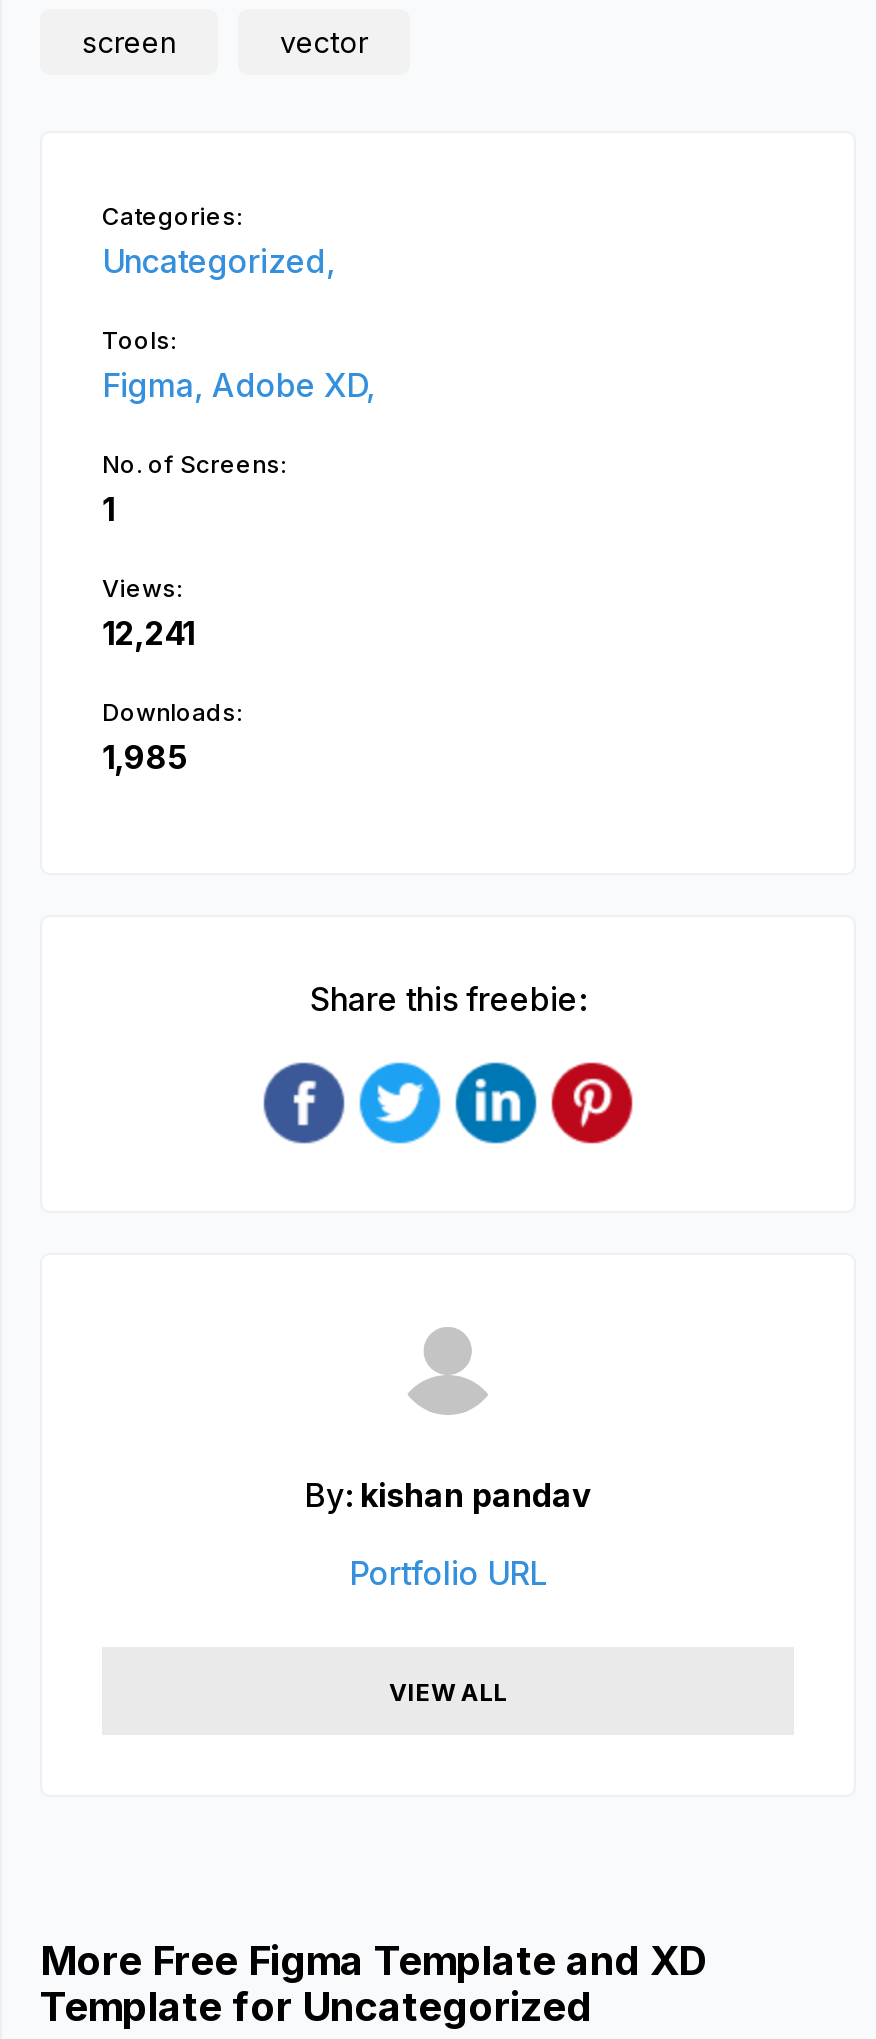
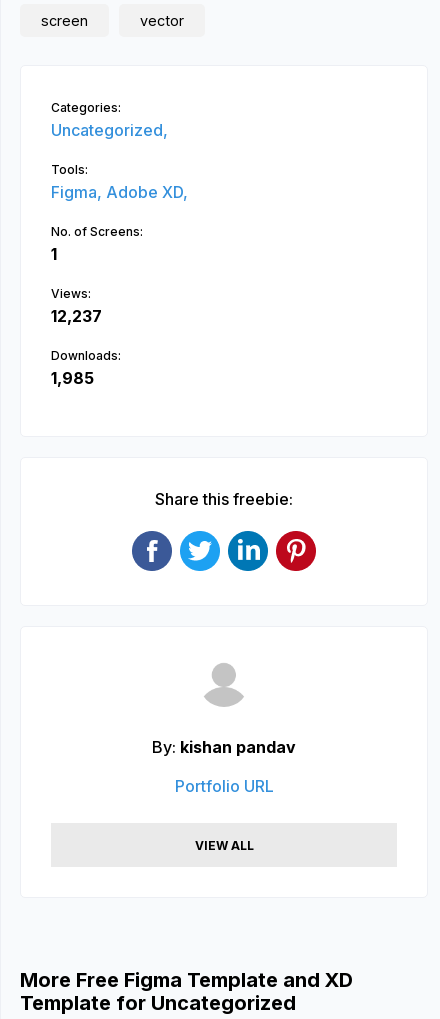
- 12,241
+ 12,237
